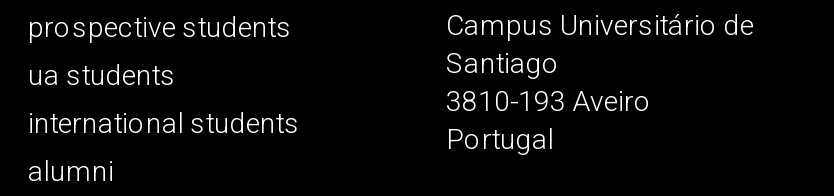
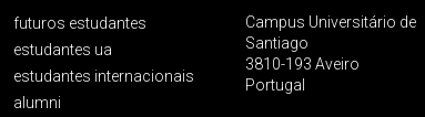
- prospective students
+ futuros estudantes

- ua students
+ estudantes ua

- international students
+ estudantes internacionais
